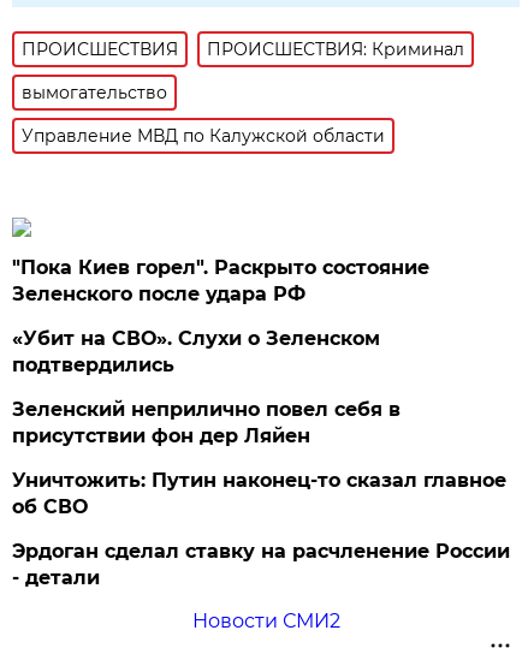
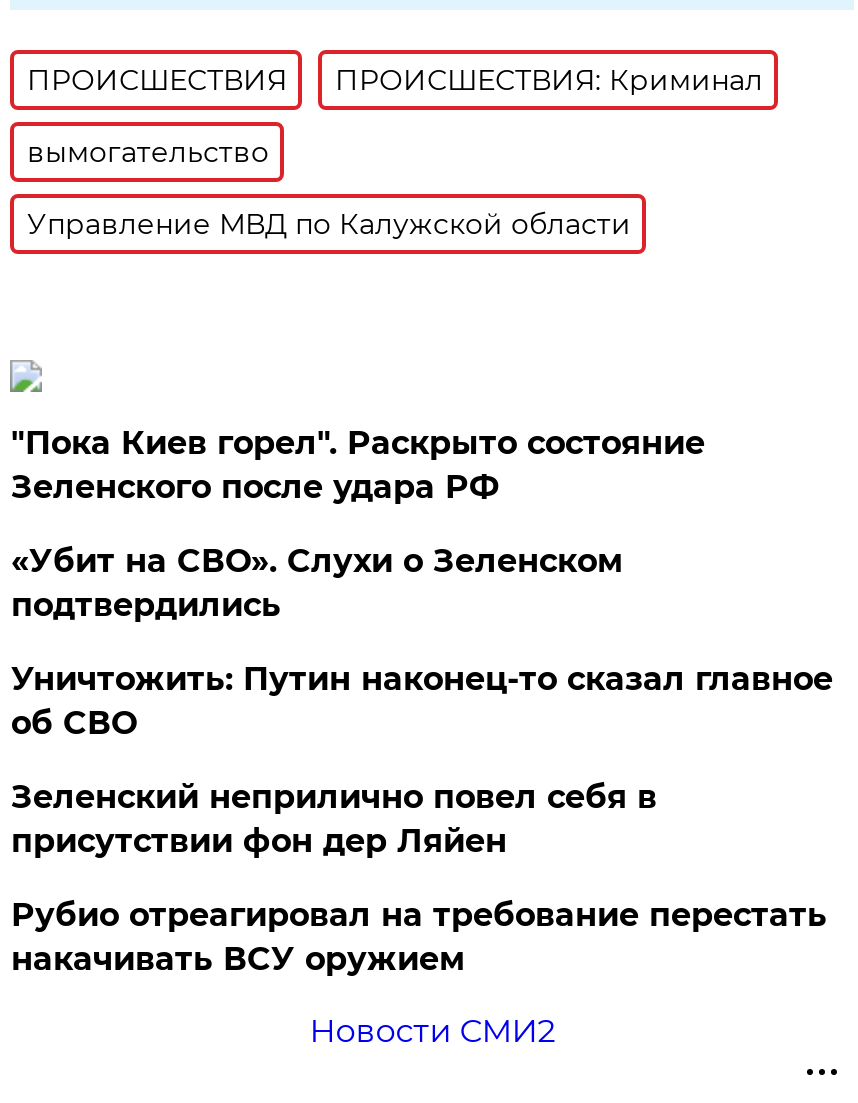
moved down: Зеленский неприлично повел cебя в | присутствии фон дер Ляйен

moved up: Уничтожить: Путин наконец-то сказал главное | об СВО

- Эрдоган сделал ставку на расчленение России
- - детали
+ Рубио отреагировал на требование перестать
+ накачивать ВСУ оружием
